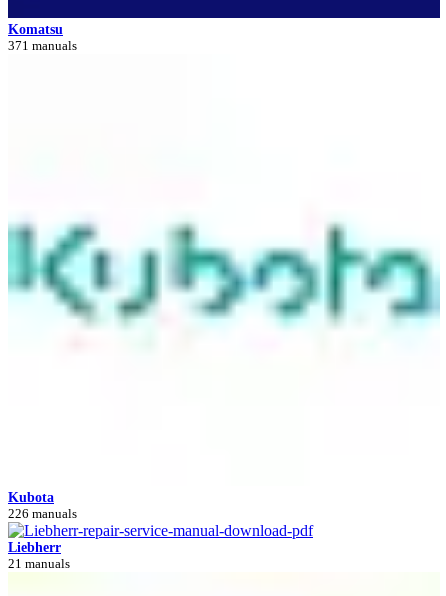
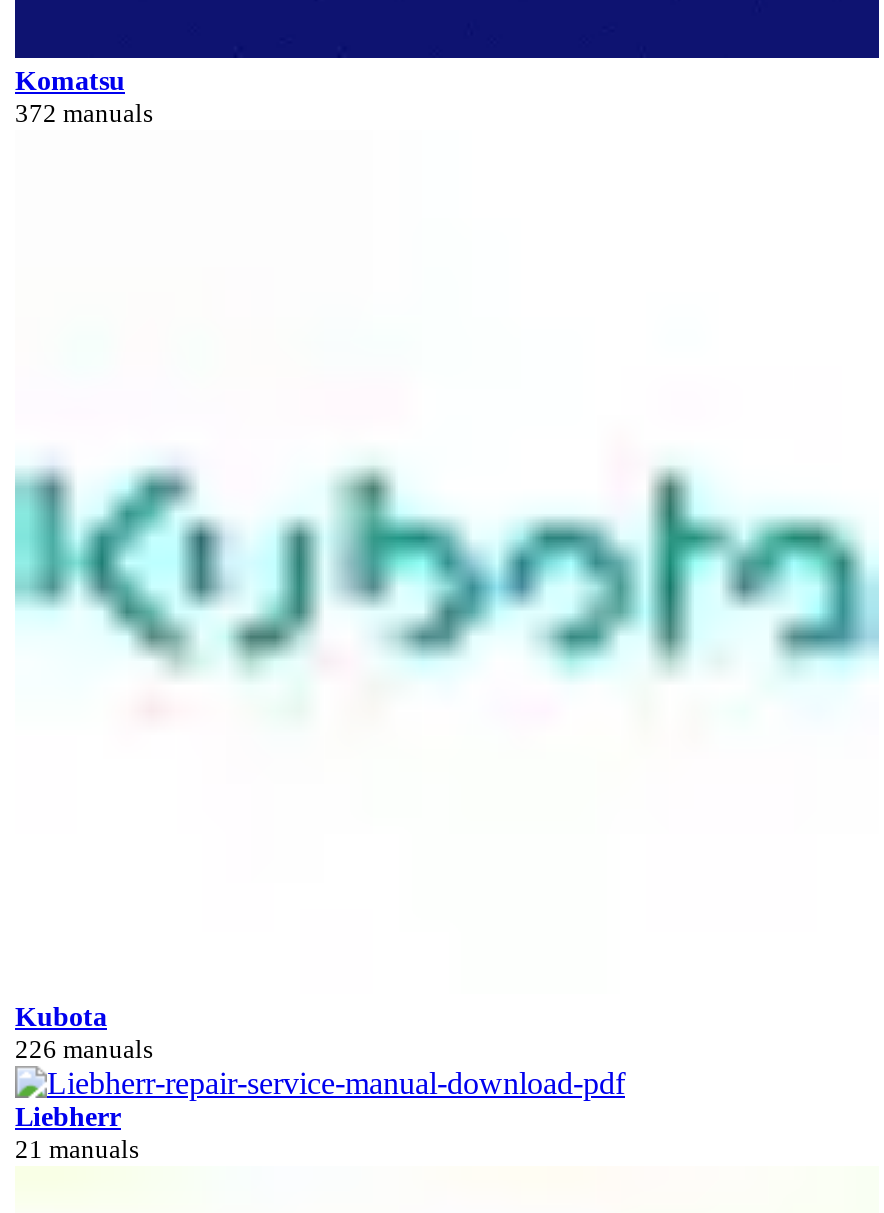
- 371 manuals
+ 372 manuals
